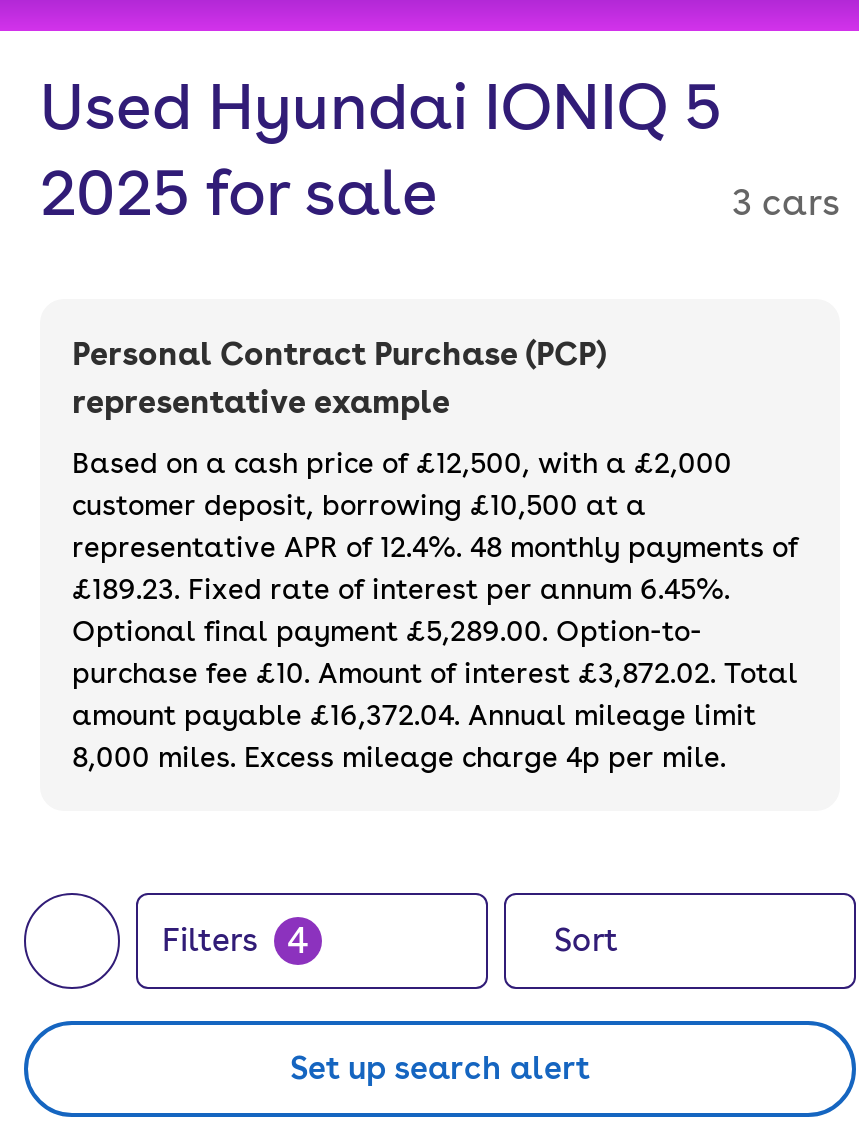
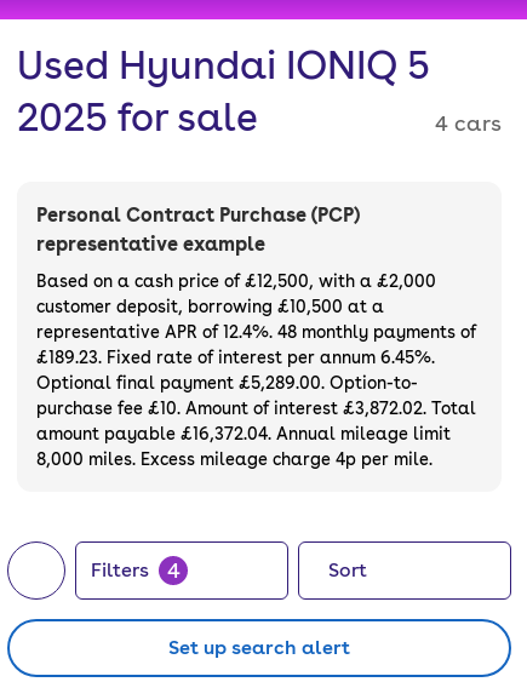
- 3 cars
+ 4 cars
